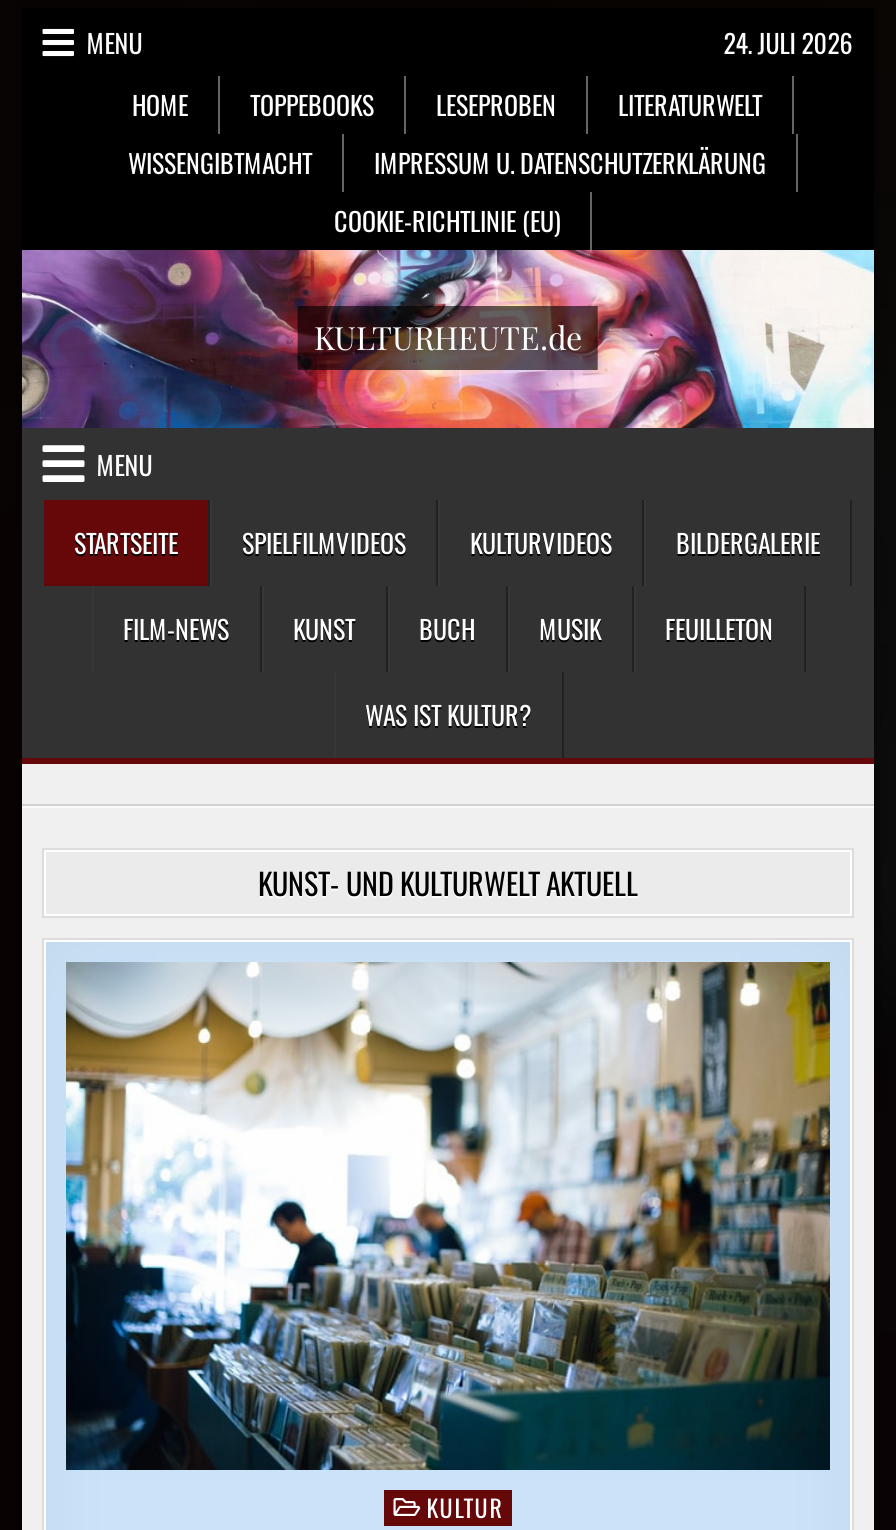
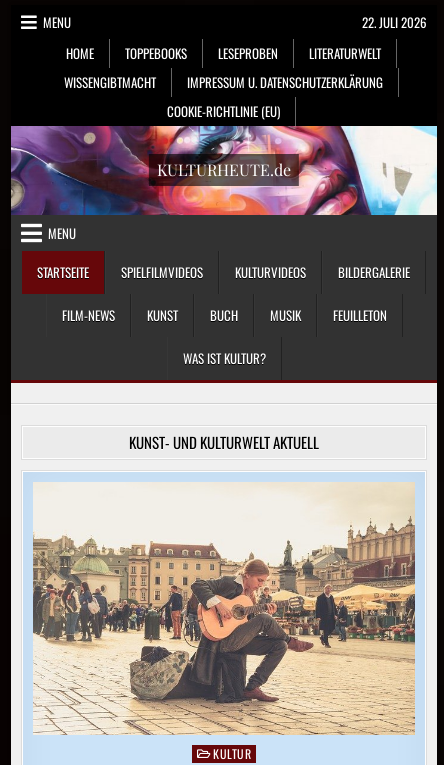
- 24. JULI 2026
+ 22. JULI 2026

- [image]
+ [image]
